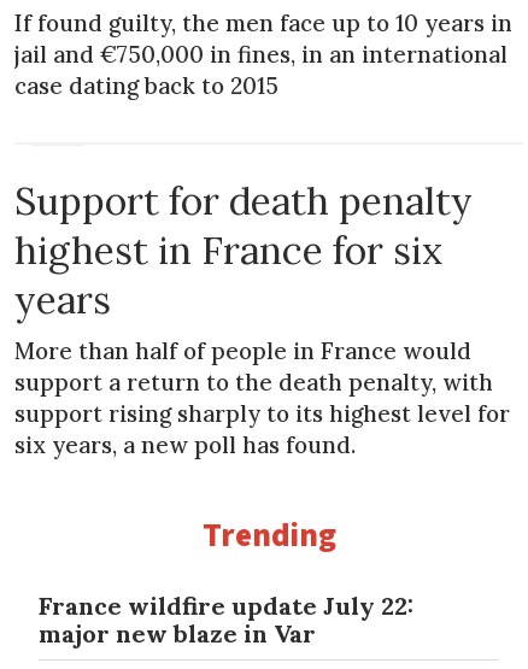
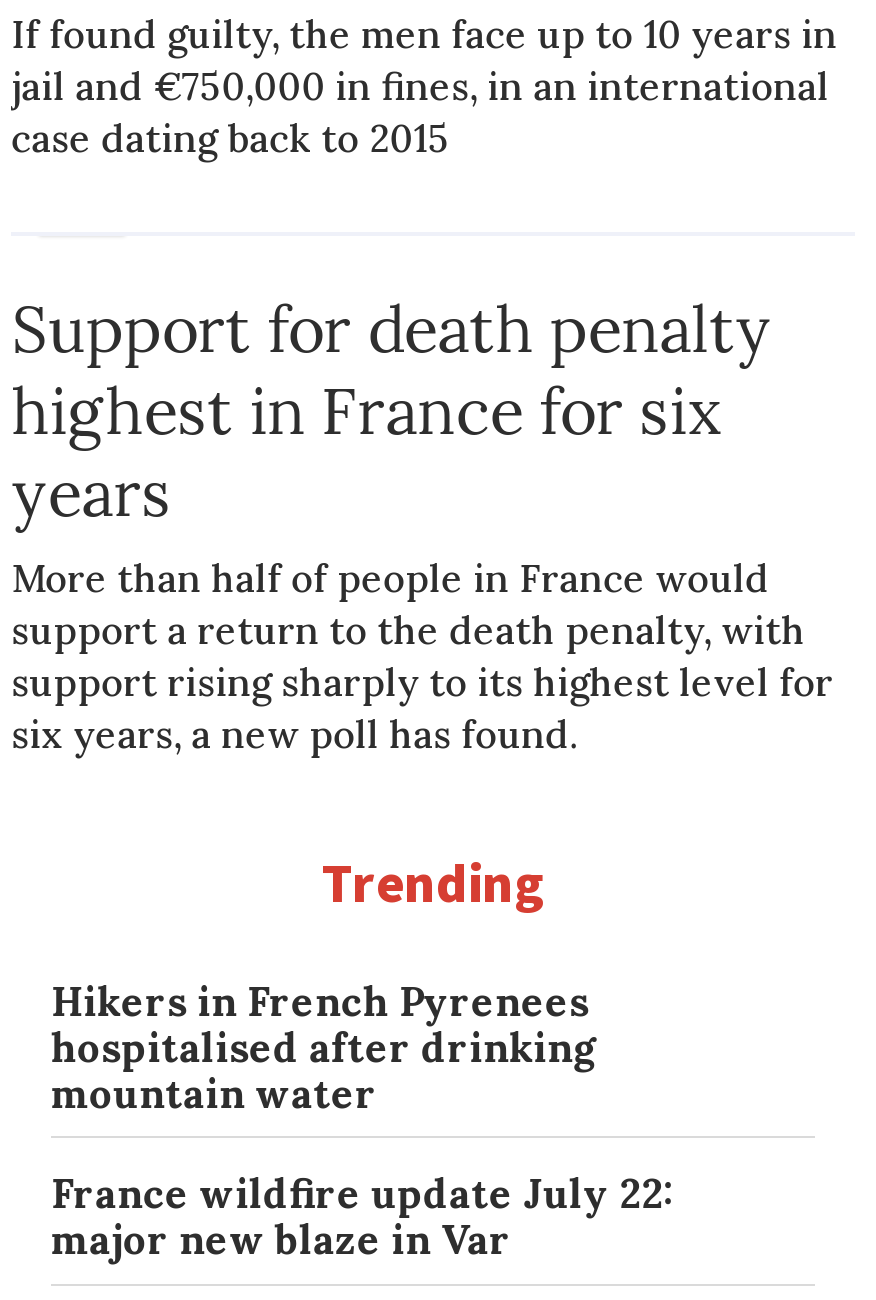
+ Hikers in French Pyrenees
+ hospitalised after drinking
+ mountain water
